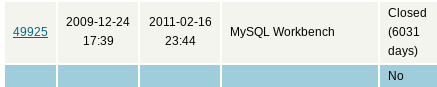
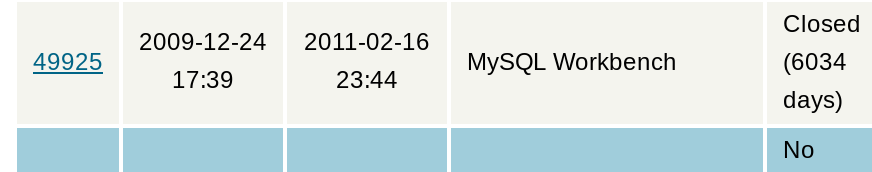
- (6031
+ (6034
